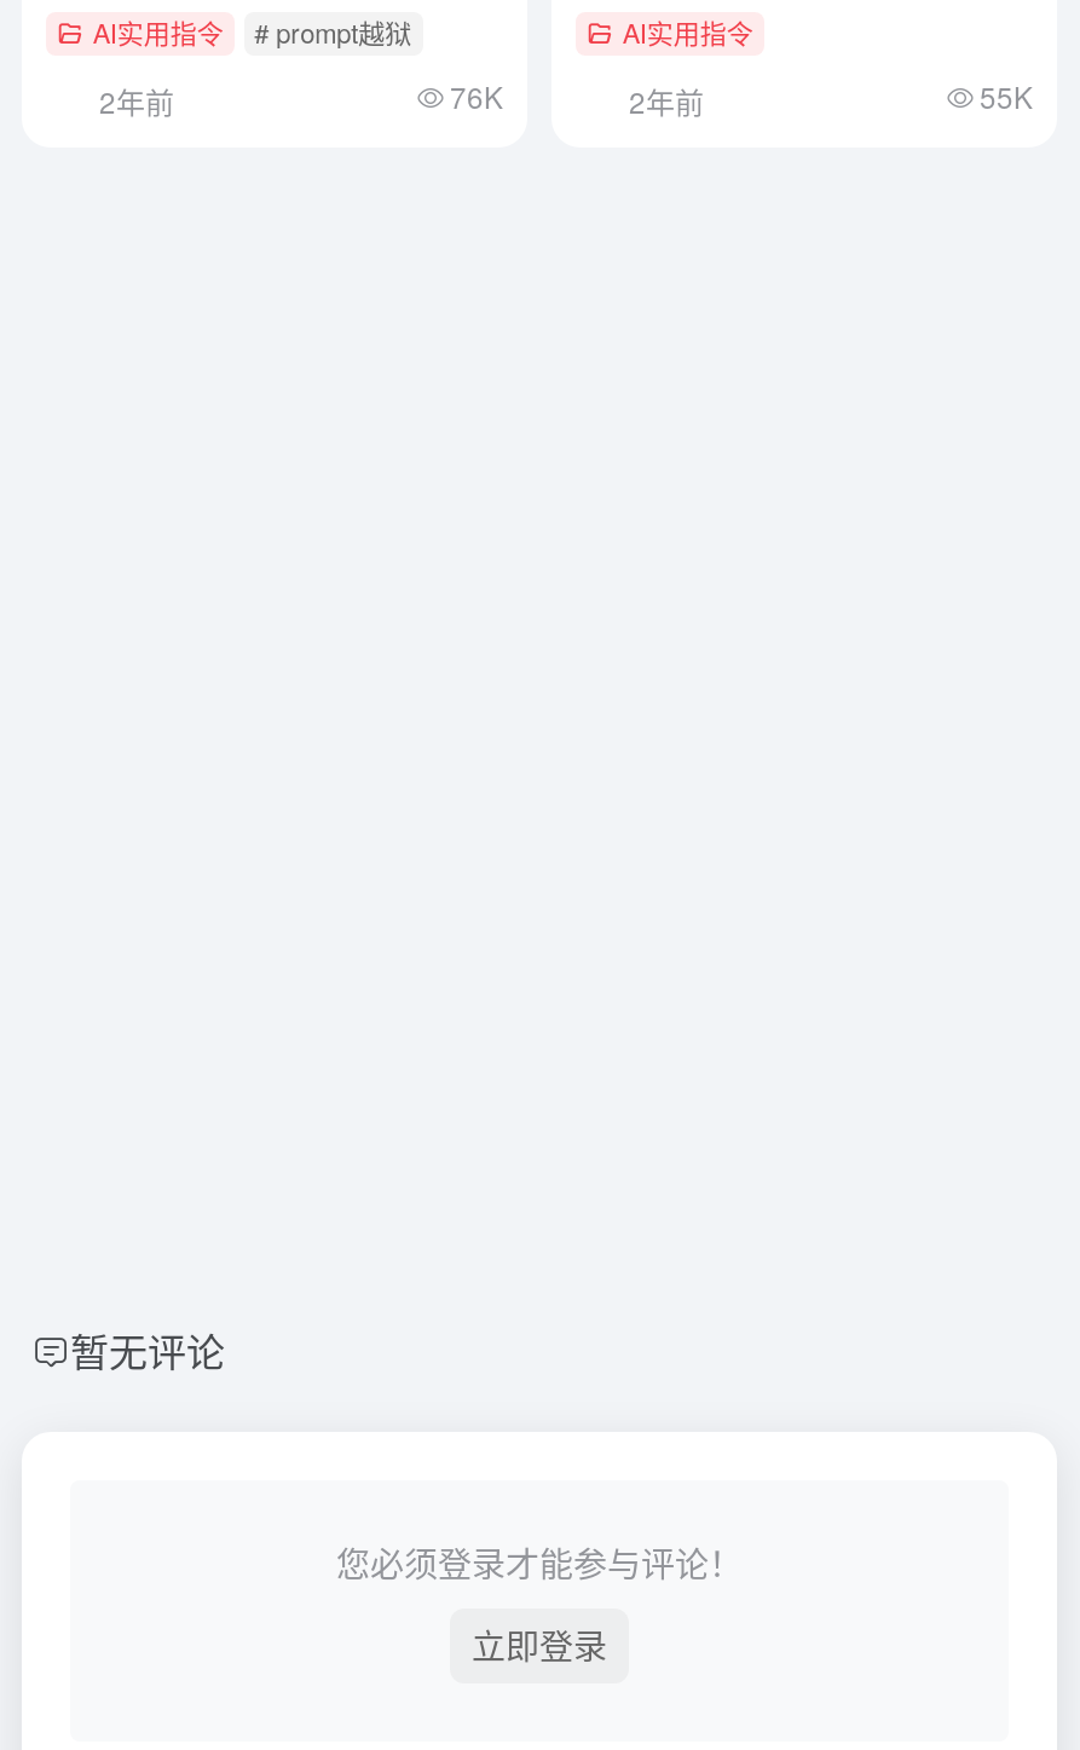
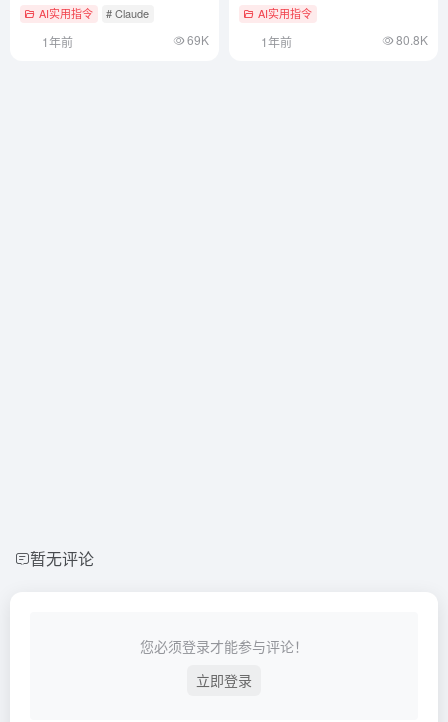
- # prompt越狱
+ # Claude

- 2年前
- 76K
+ 1年前
+ 69K

- 2年前
- 55K
+ 1年前
+ 80.8K
